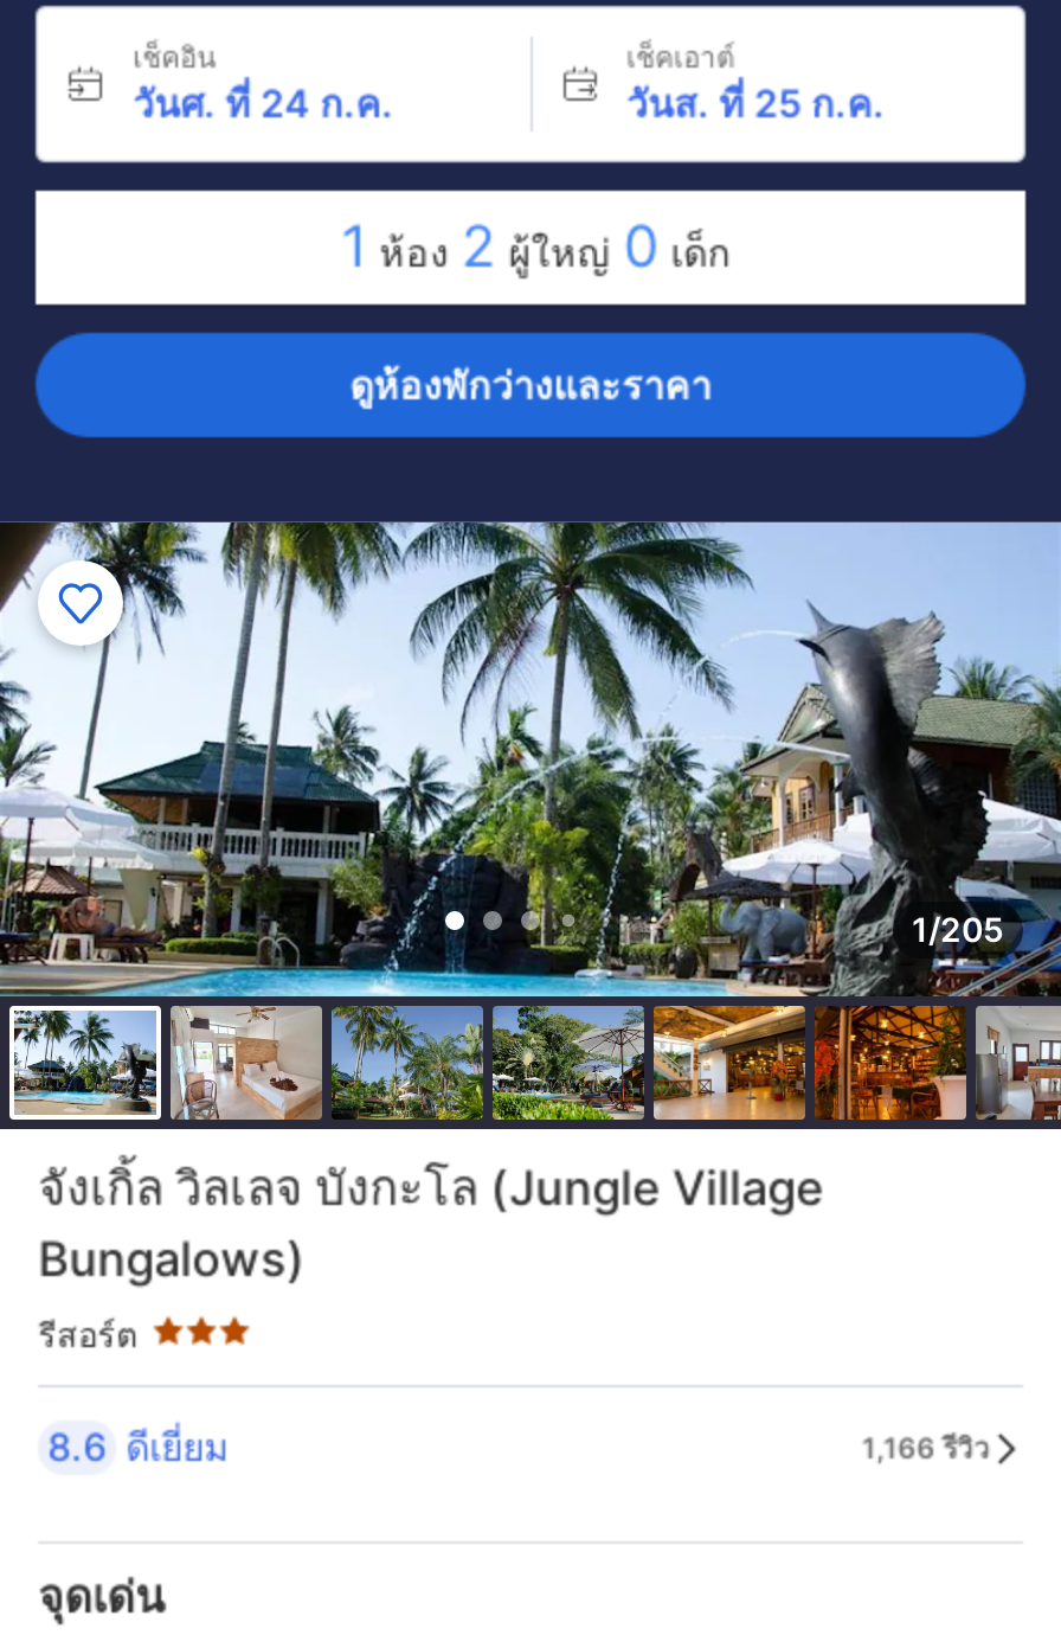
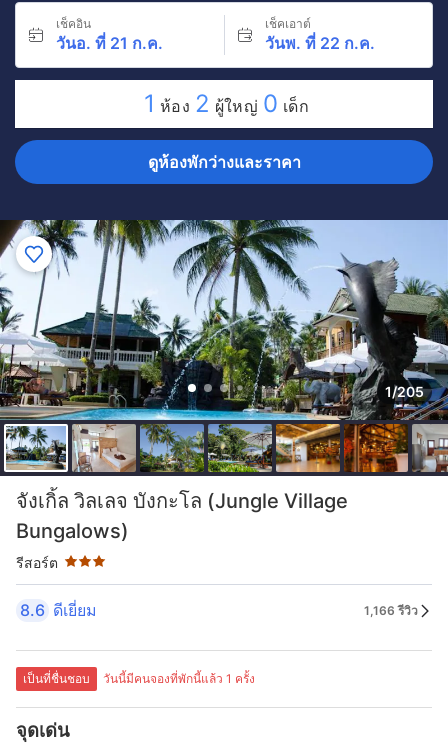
- วันศ. ที่ 24 ก.ค.
+ วันอ. ที่ 21 ก.ค.

- วันส. ที่ 25 ก.ค.
+ วันพ. ที่ 22 ก.ค.

+ เป็นที่ชื่นชอบ
+ วันนี้มีคนจองที่พักนี้แล้ว 1 ครั้ง
